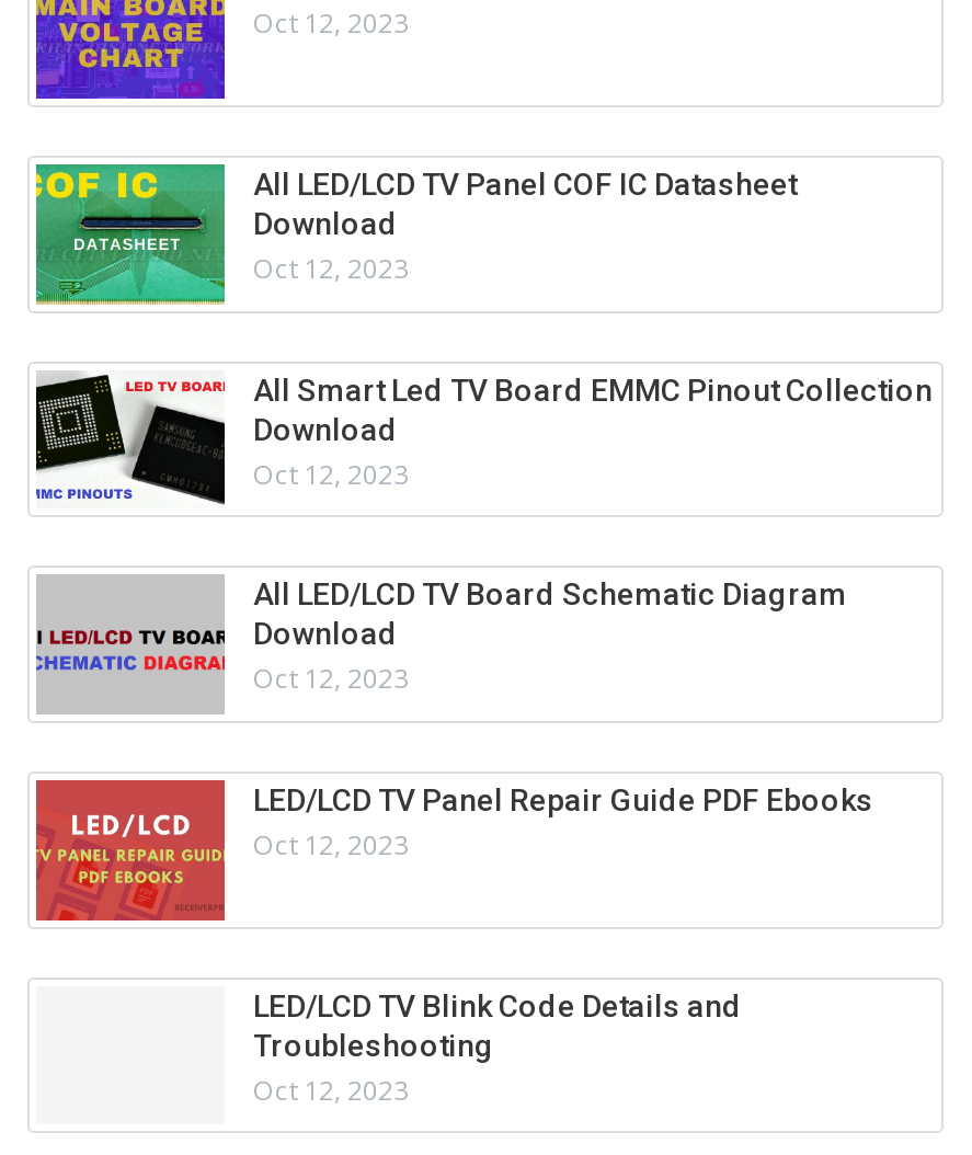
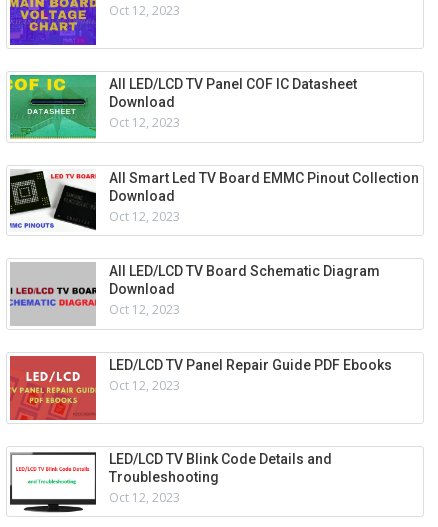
+ [image]
